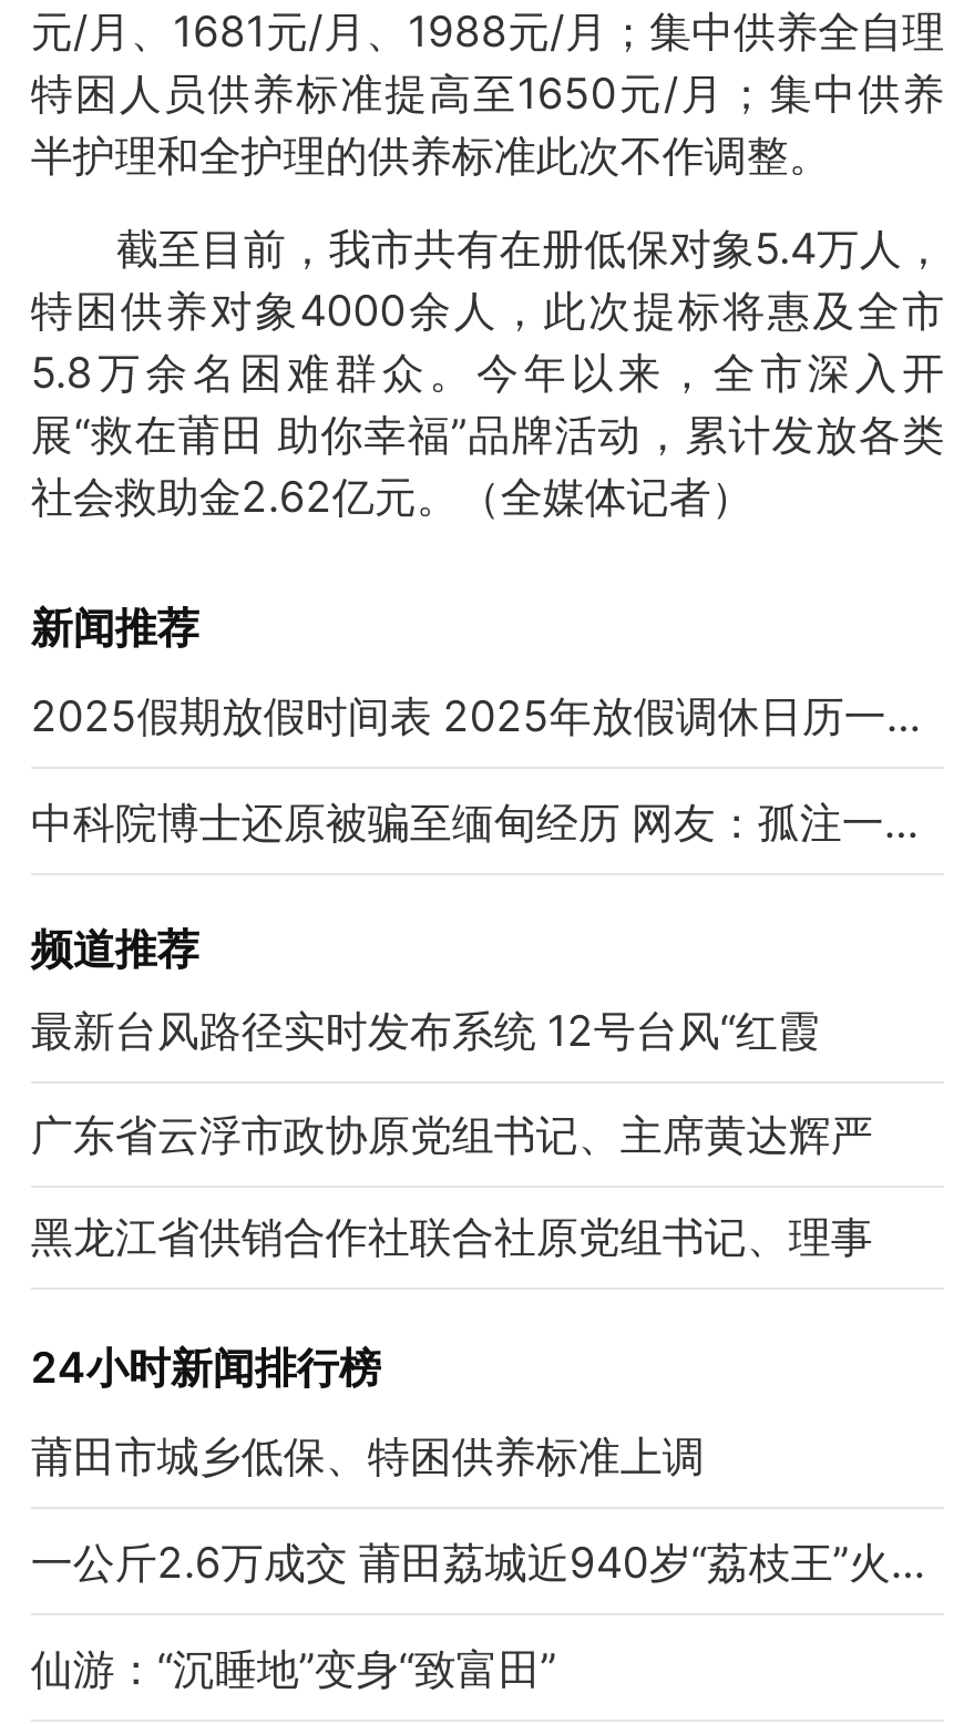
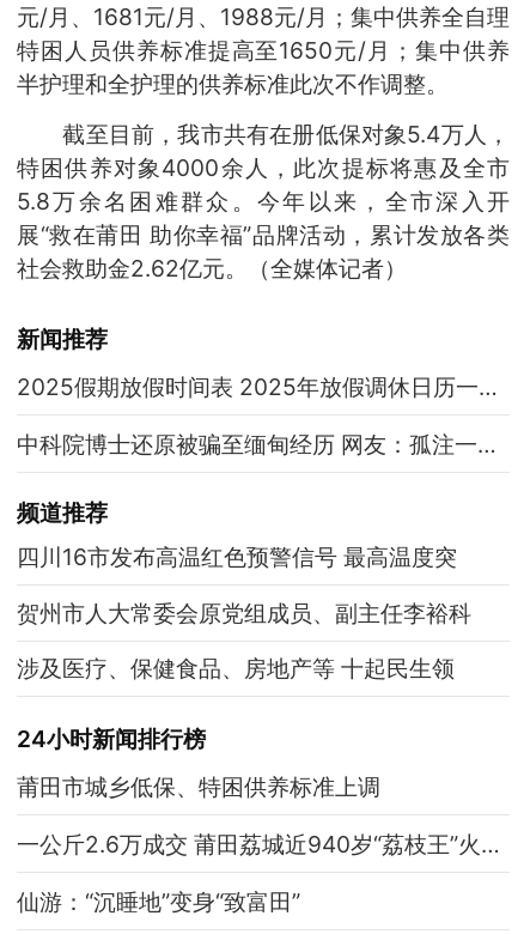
- 最新台风路径实时发布系统 12号台风“红霞
+ 四川16市发布高温红色预警信号 最高温度突

- 广东省云浮市政协原党组书记、主席黄达辉严
+ 贺州市人大常委会原党组成员、副主任李裕科

- 黑龙江省供销合作社联合社原党组书记、理事
+ 涉及医疗、保健食品、房地产等 十起民生领
